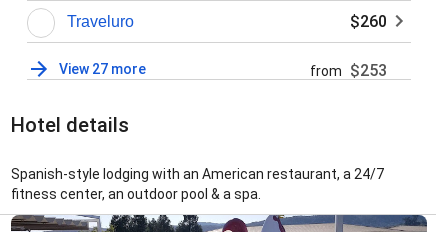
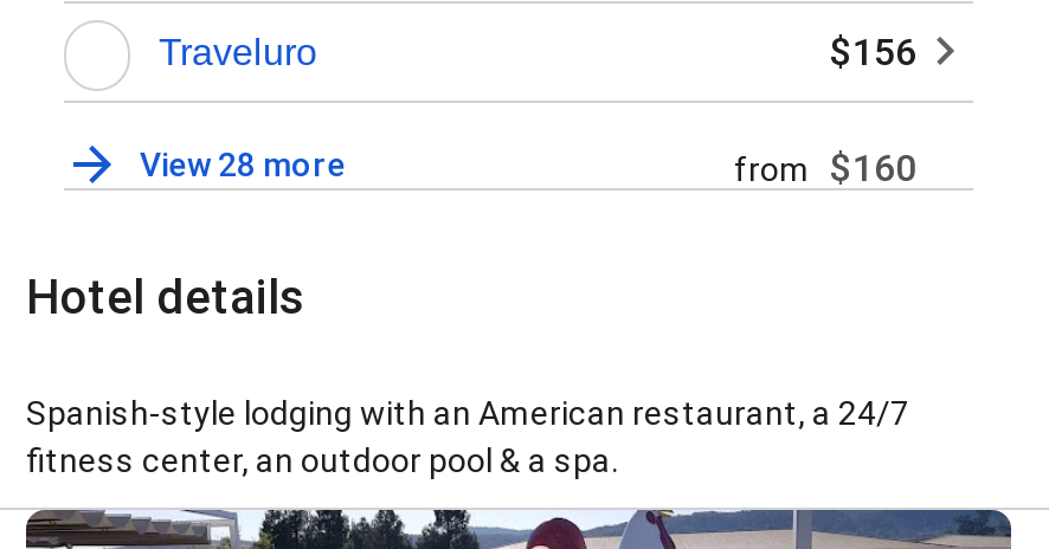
- $260
+ $156

- View 27 more
+ View 28 more

- from $253
+ from $160
